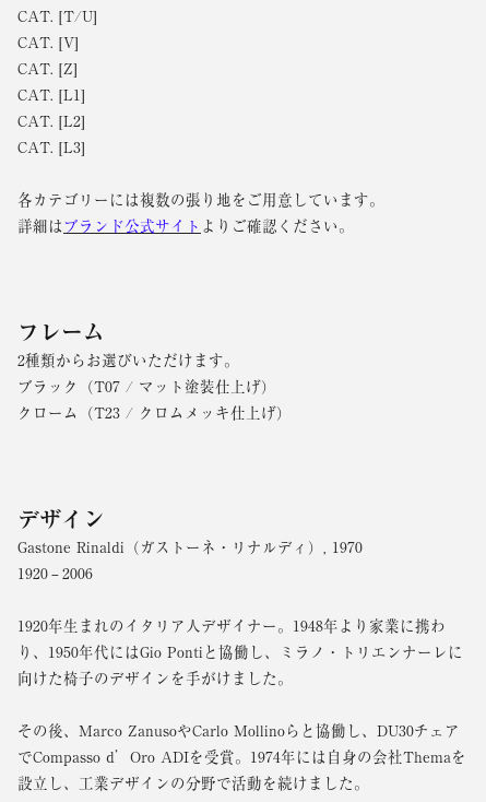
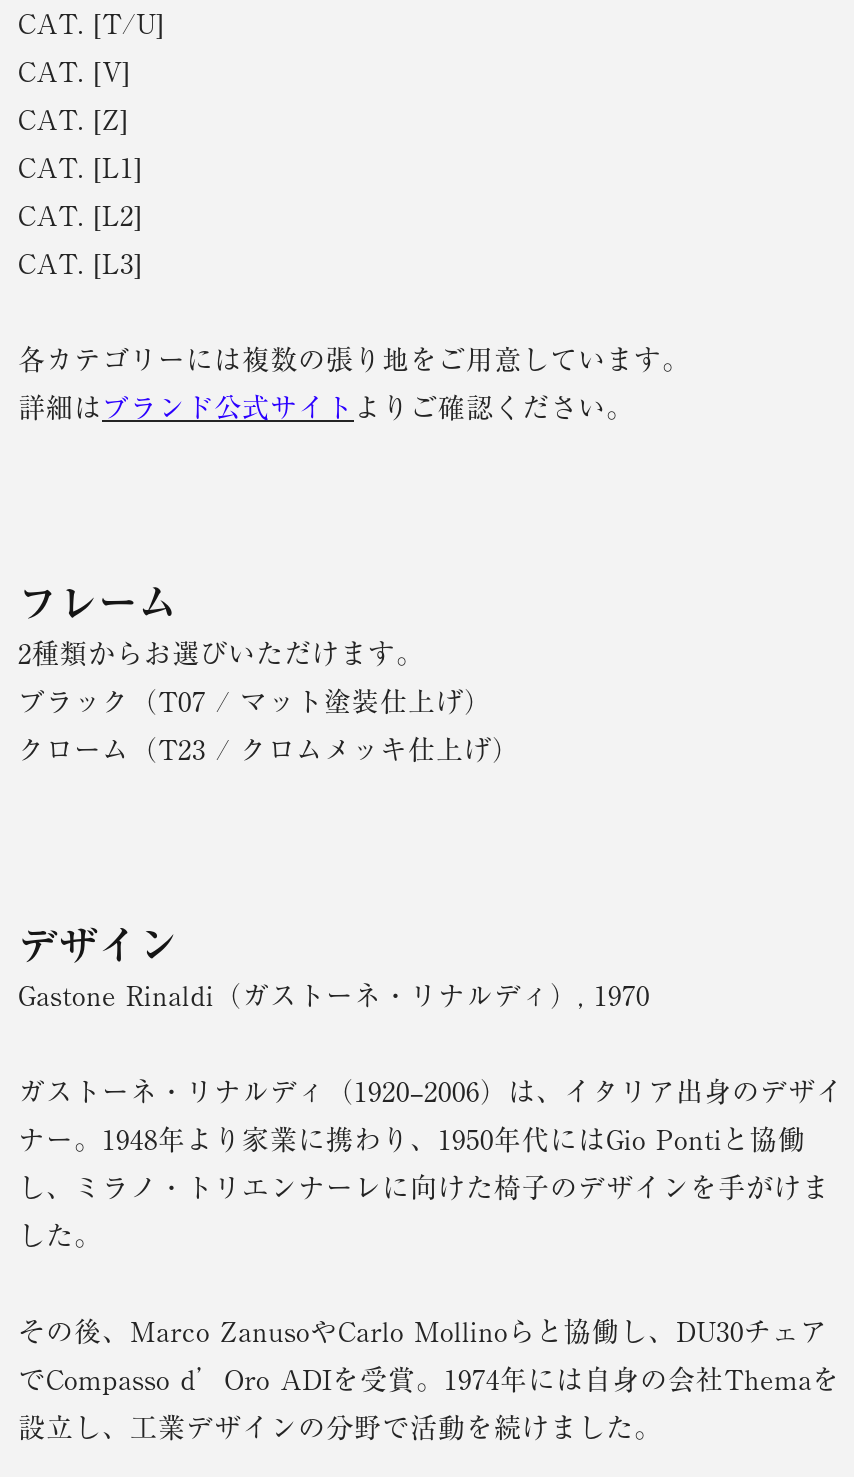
- 1920 – 2006
+ ガストーネ・リナルディ（1920–2006）は、イタリア出身のデザイ

- 1920年生まれのイタリア人デザイナー。1948年より家業に携わ
+ ナー。1 948年より家業に携わり、1950年代にはGio Pontiと協働

- り、1950年代にはGio Pontiと協働し、ミラノ・トリエンナーレに
+ し、ミラノ・トリエンナーレに向けた椅子のデザインを手がけま

- 向けた椅子のデザインを手がけました。
+ した。
